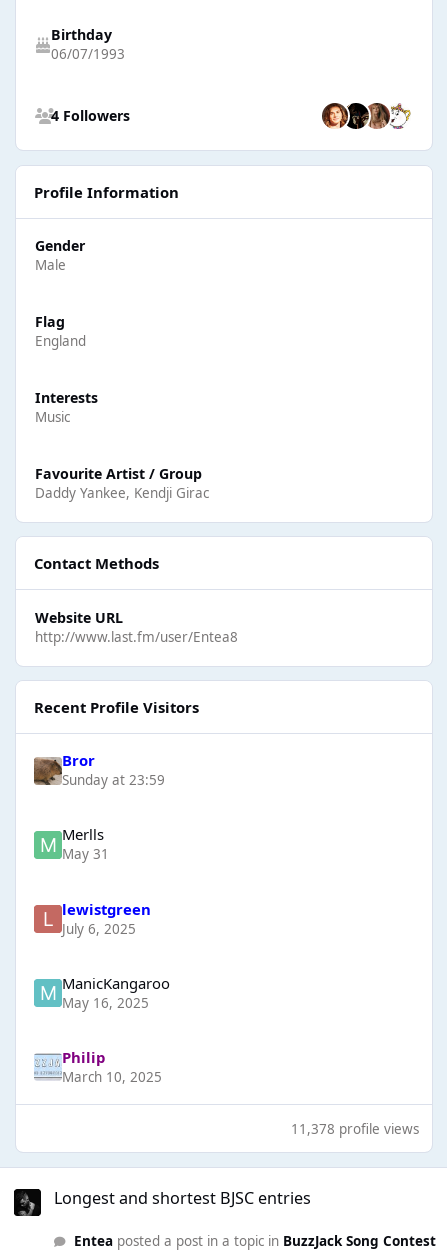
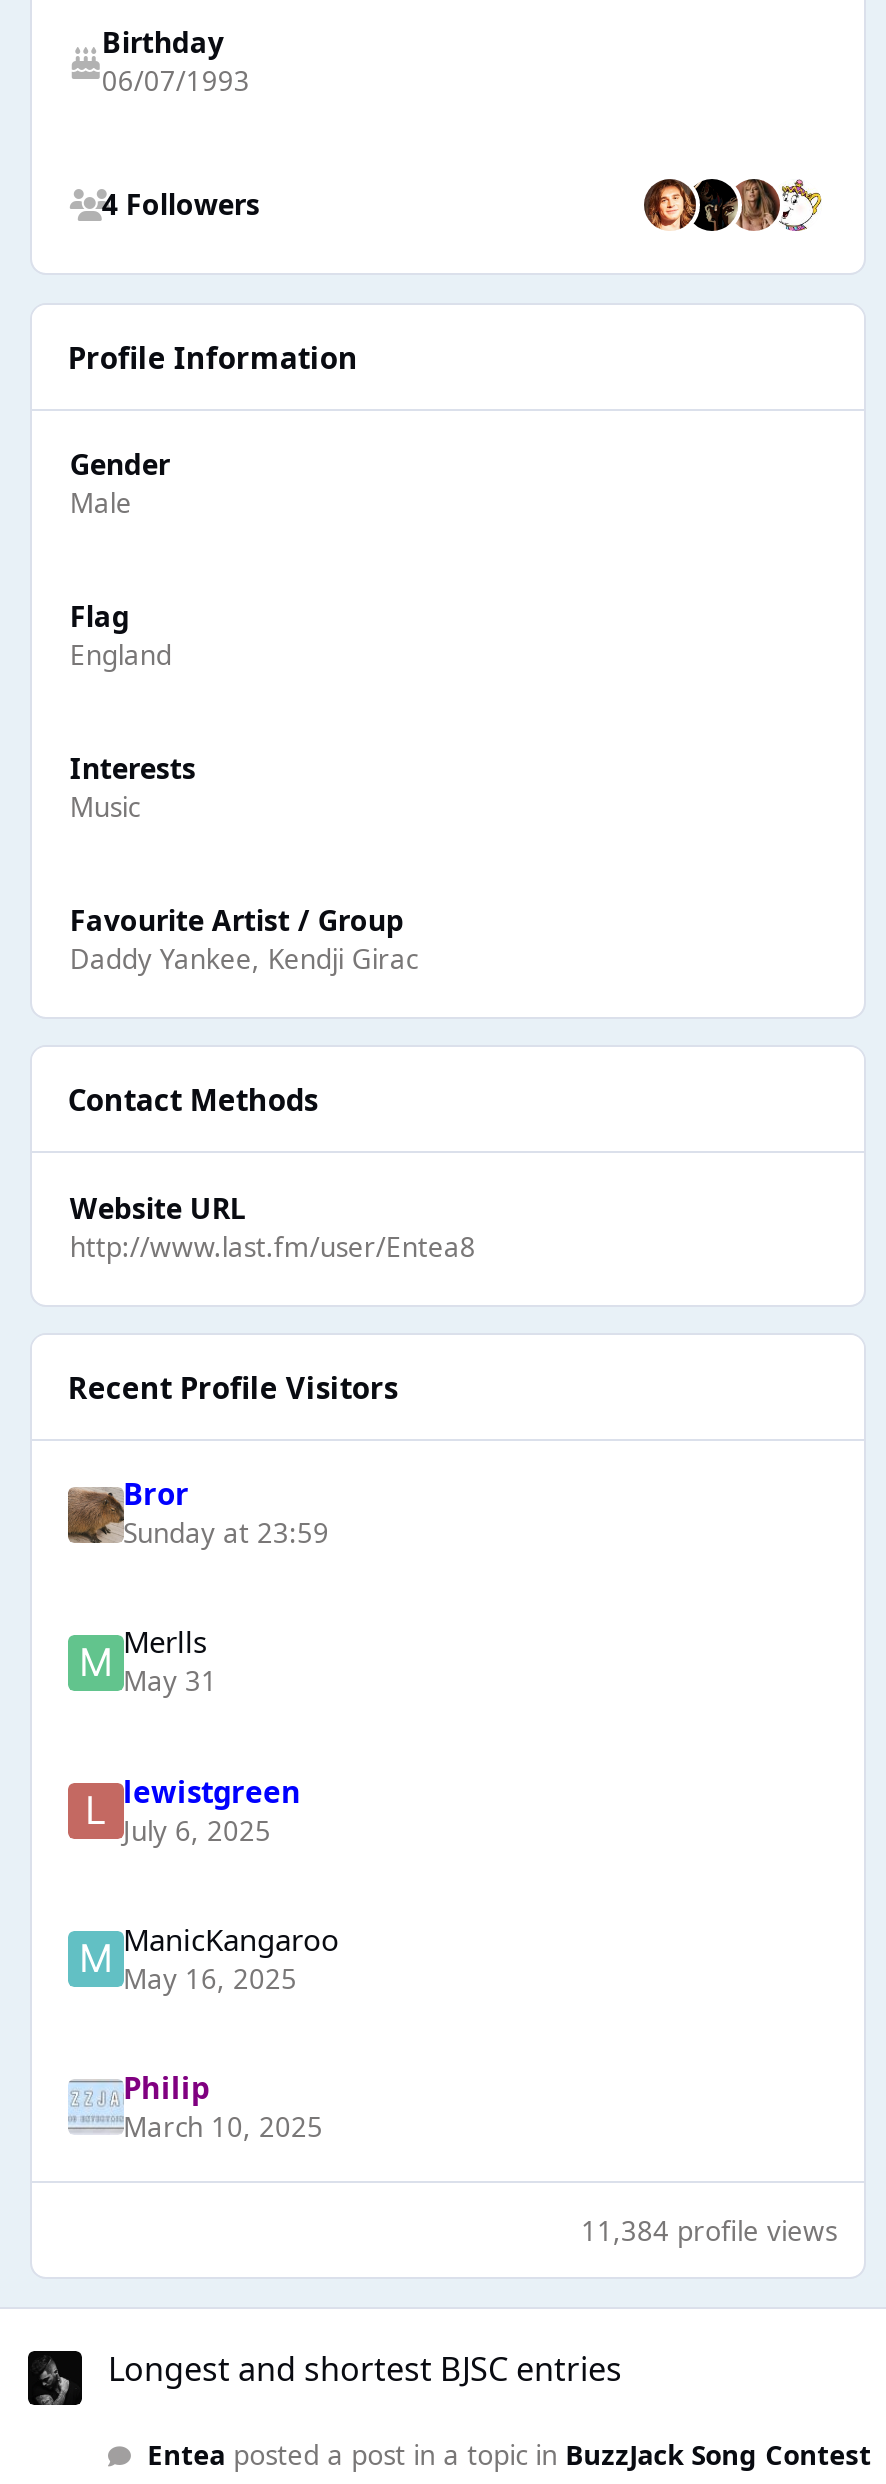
- 11,378 profile views
+ 11,384 profile views
